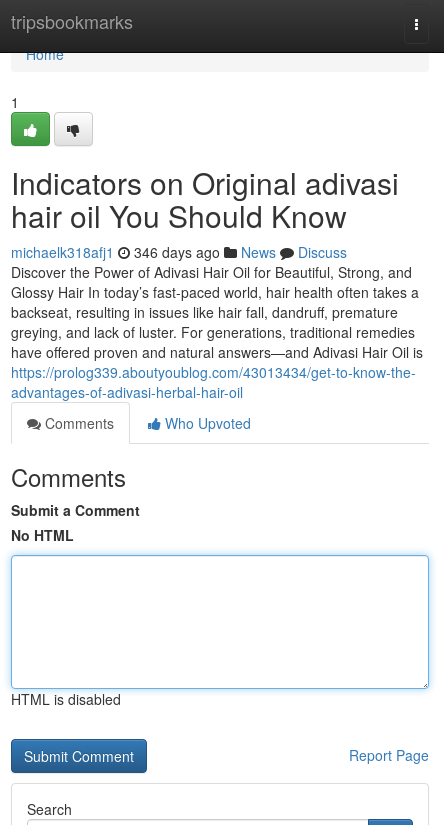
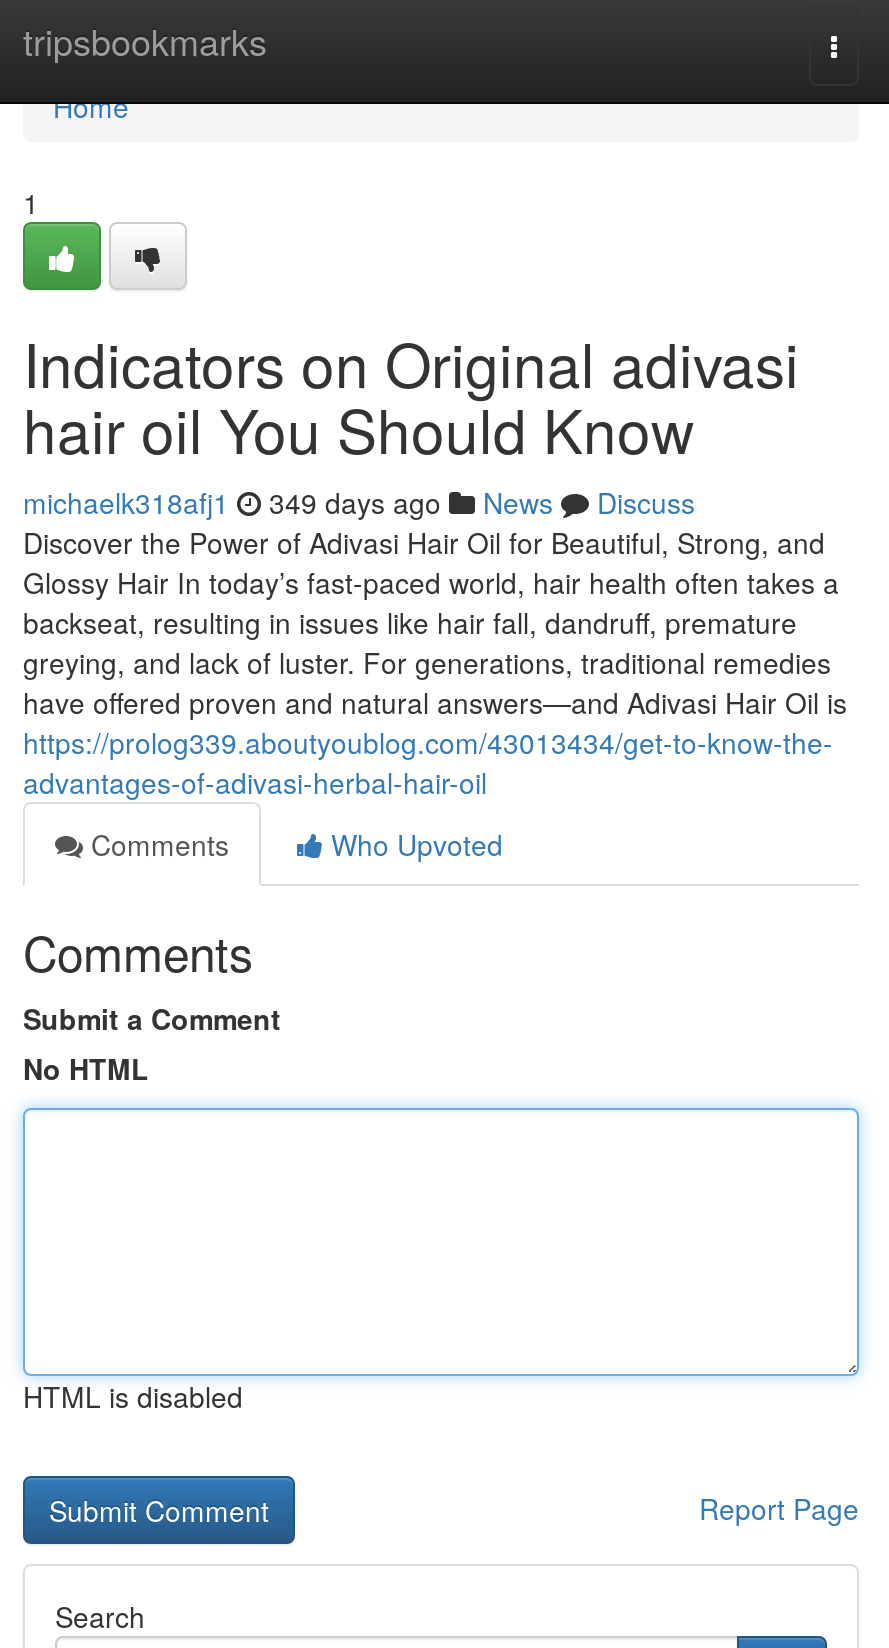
- michaelk318afj1 346 days ago News Discuss
+ michaelk318afj1 349 days ago News Discuss
